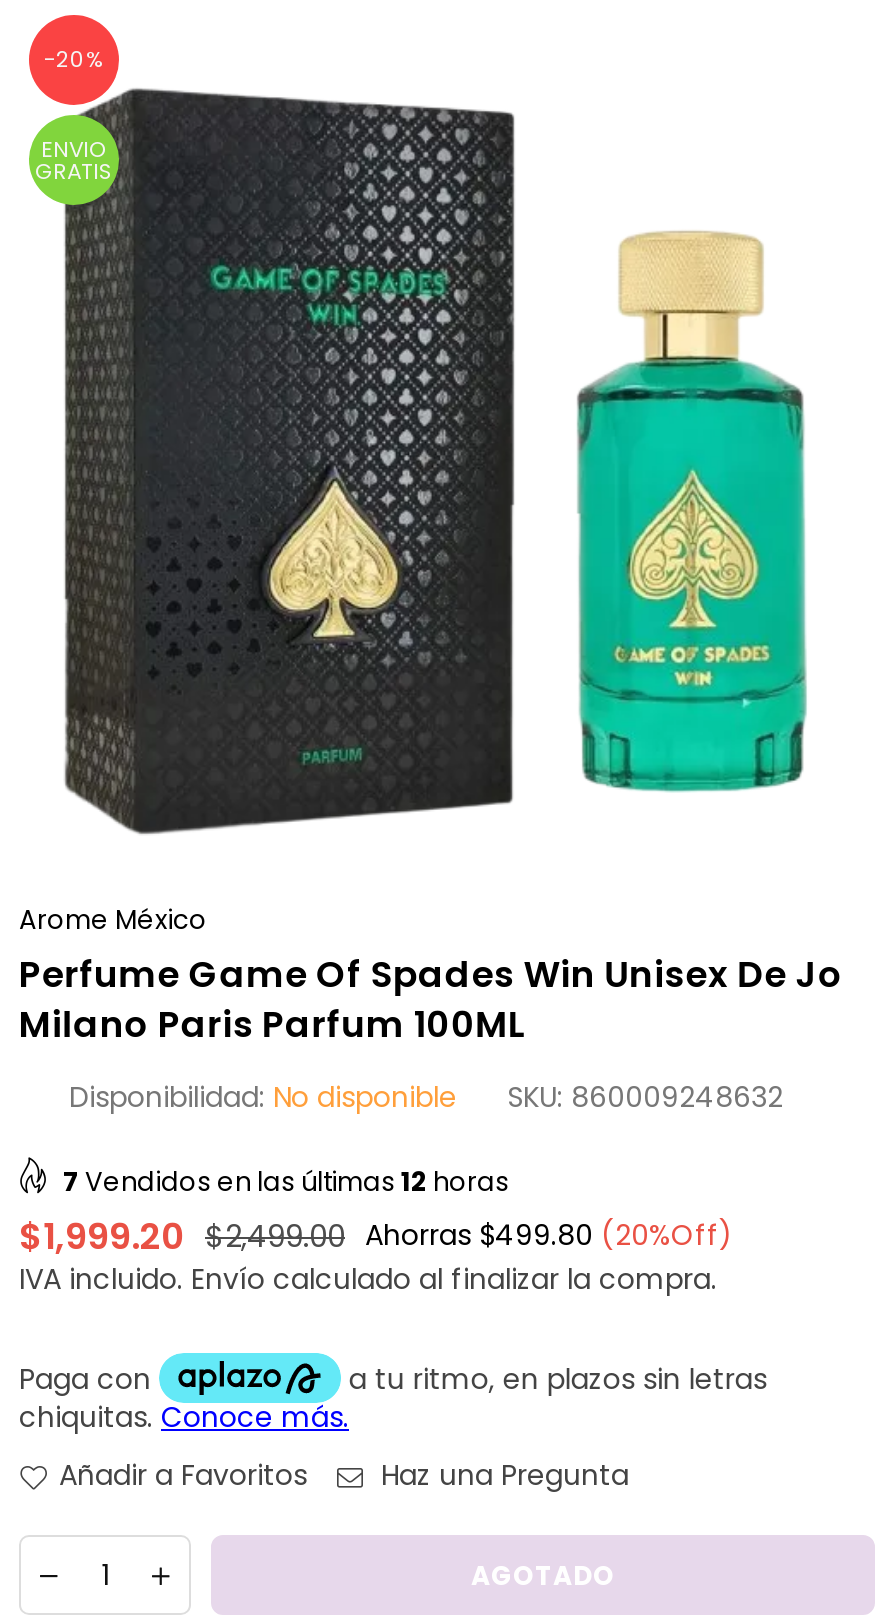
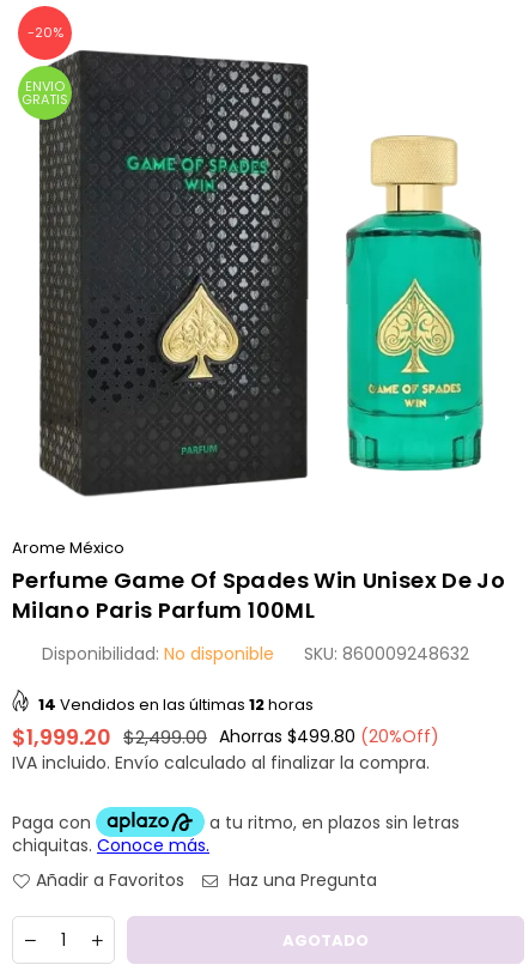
- 7 Vendidos en las últimas 12 horas
+ 14 Vendidos en las últimas 12 horas
